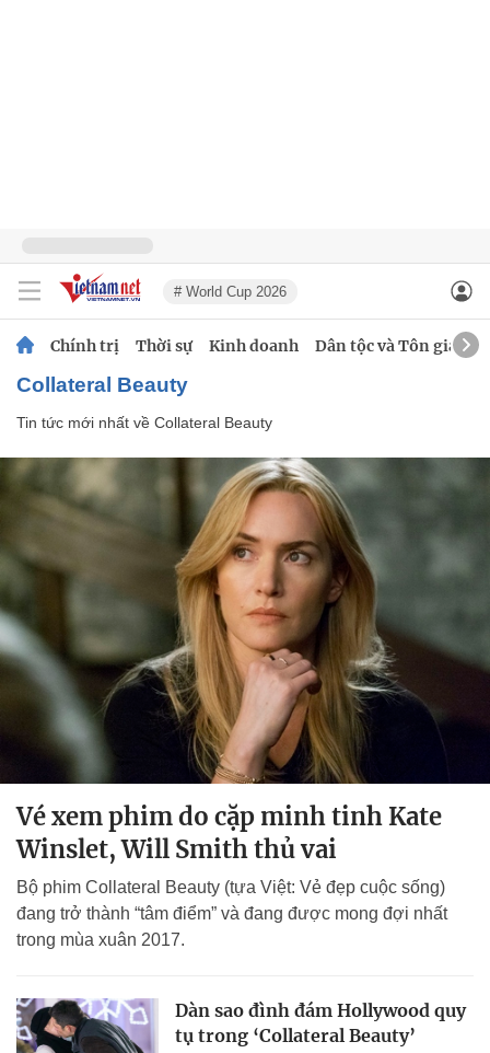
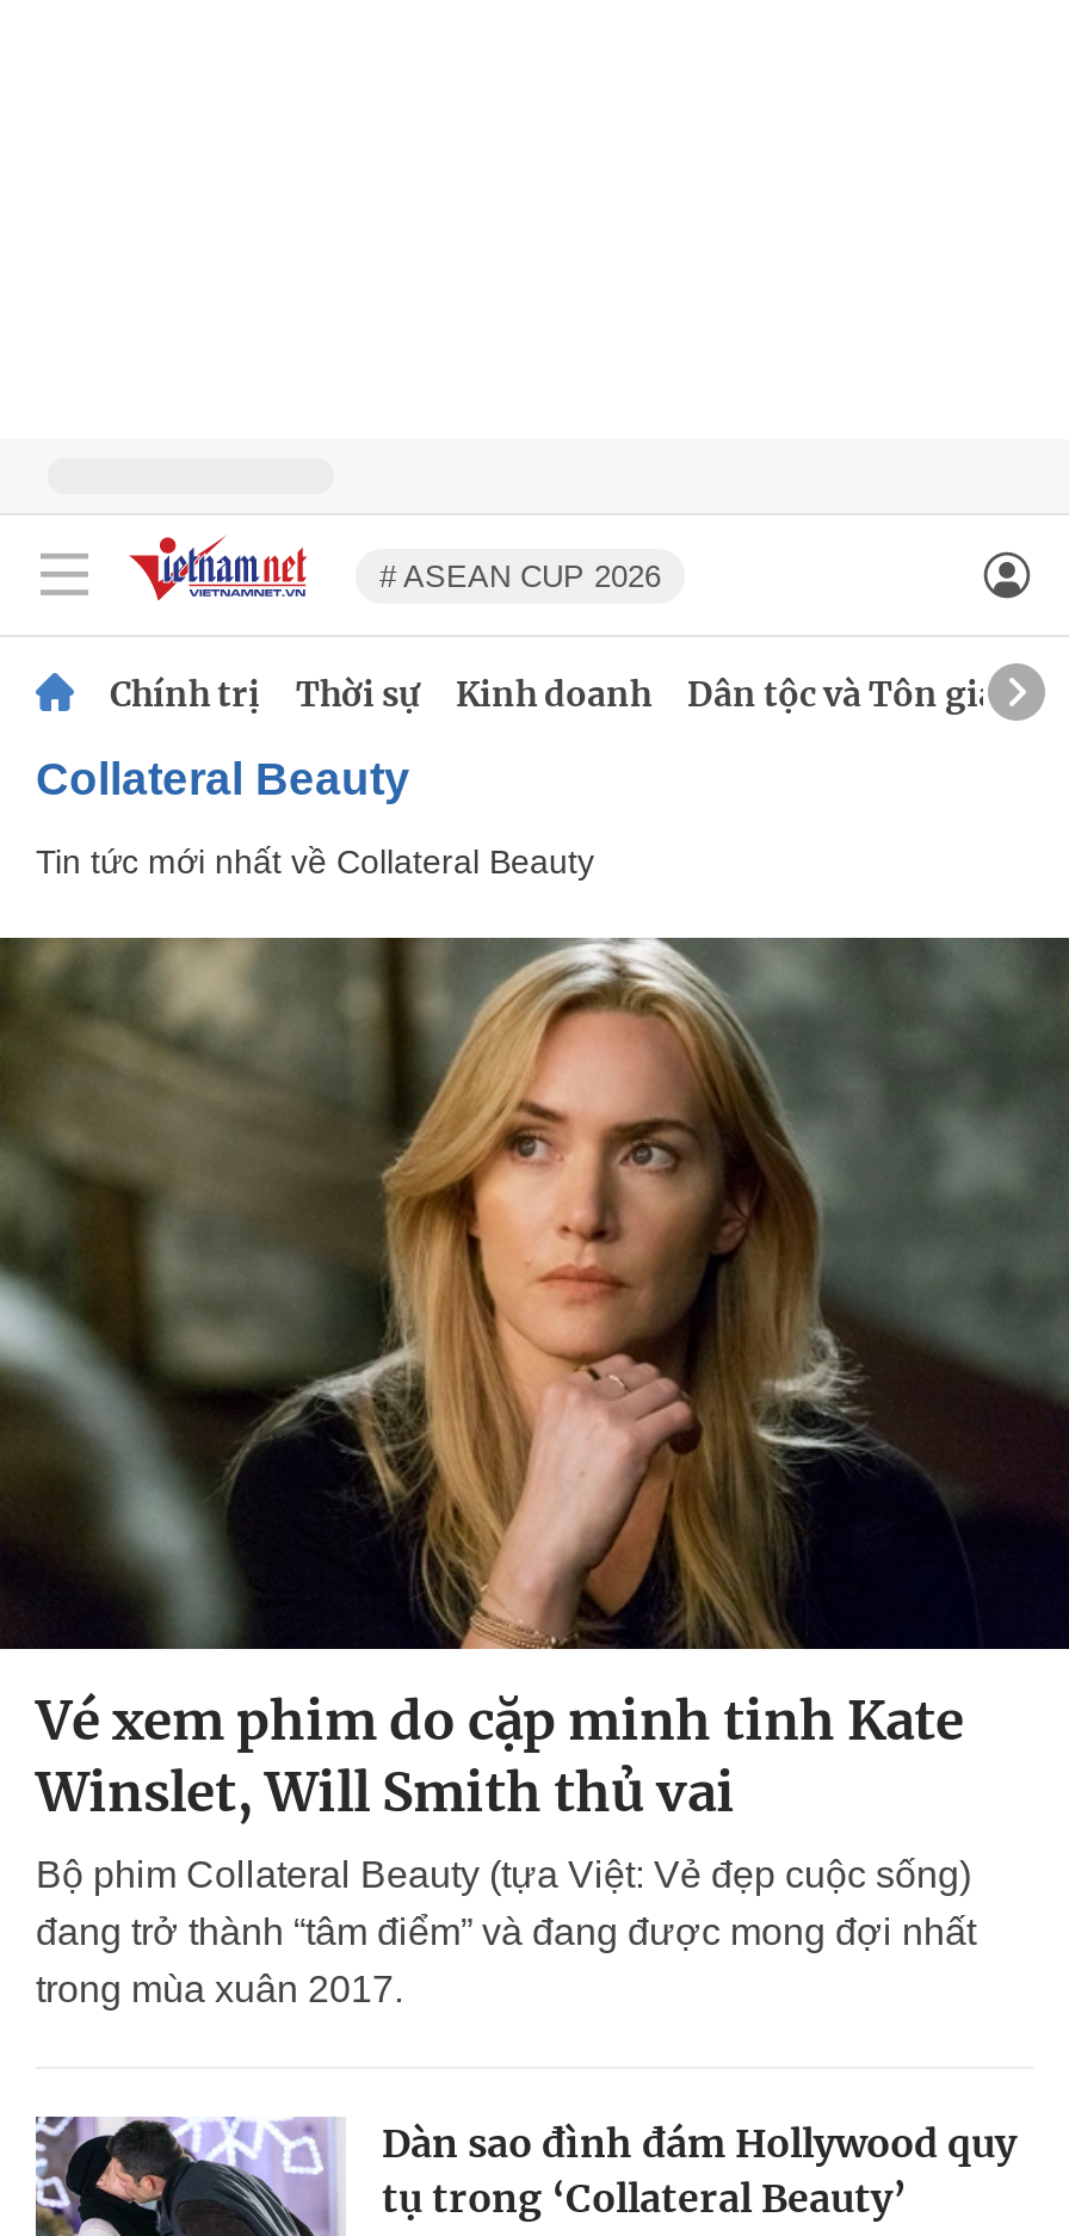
- # World Cup 2026
+ # ASEAN CUP 2026
